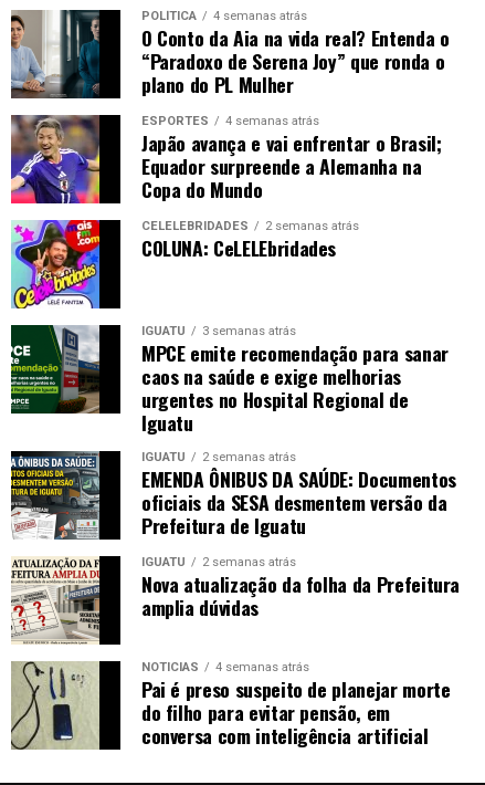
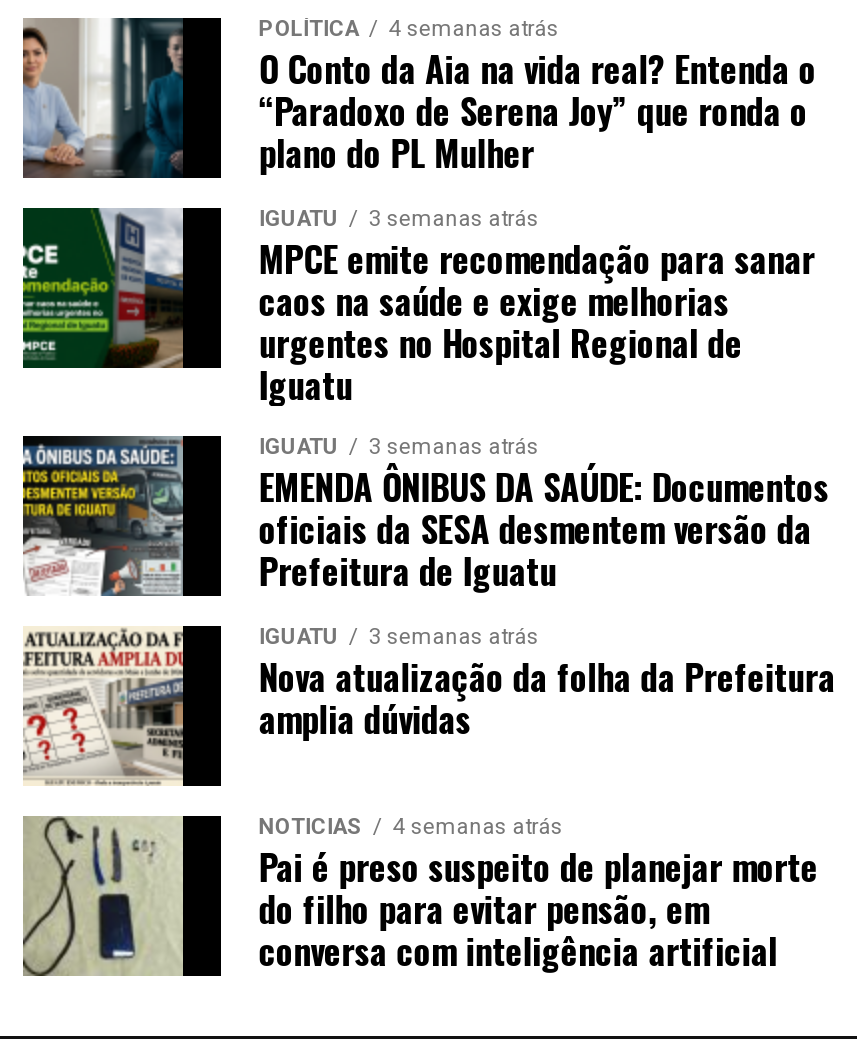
- [image]
- ESPORTES
- 4 semanas atrás
- Japão avança e vai enfrentar o Brasil;
- Equador surpreende a Alemanha na
- Copa do Mundo
- CELELEBRIDADES
- 2 semanas atrás
- COLUNA: CeLELEbridades

- [image]

- 2 semanas atrás
+ 3 semanas atrás

- 2 semanas atrás
+ 3 semanas atrás
